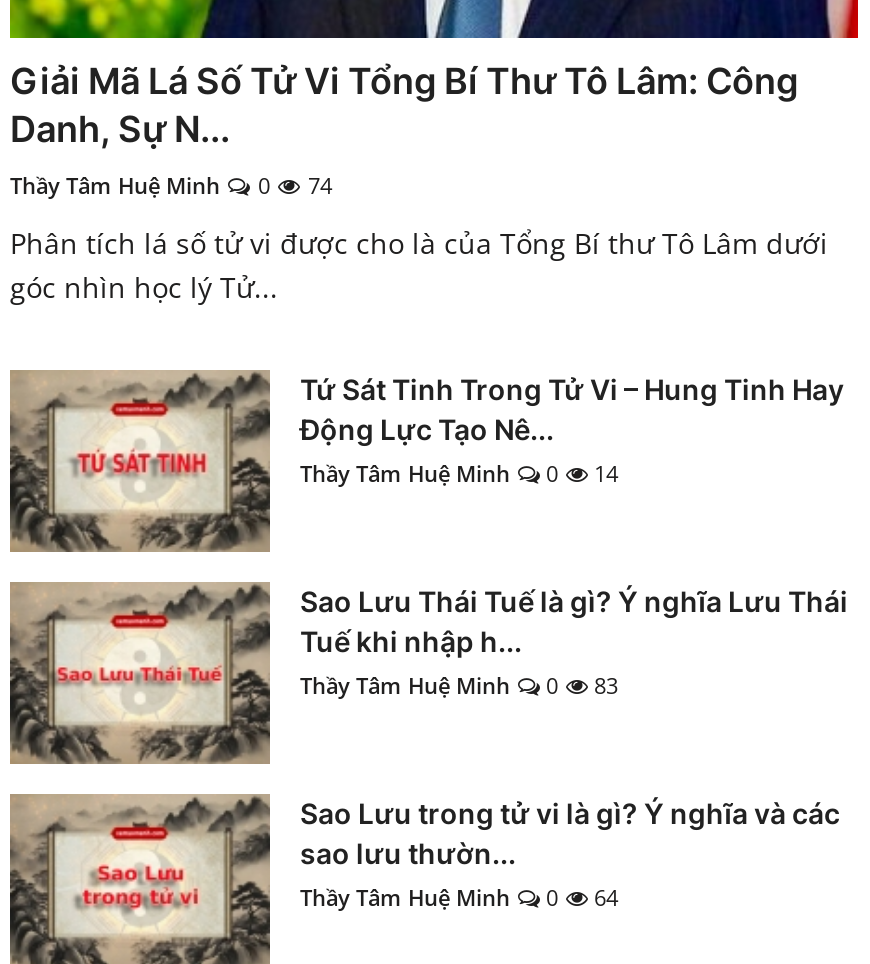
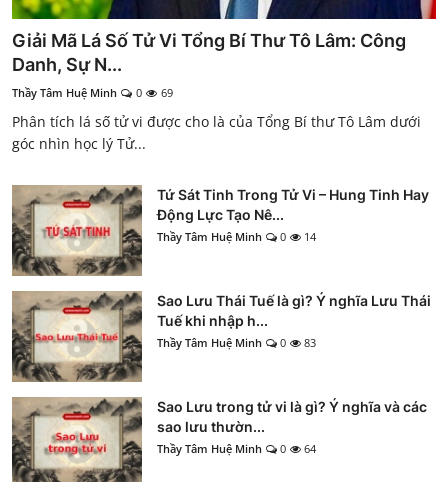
- Thầy Tâm Huệ Minh 0 74
+ Thầy Tâm Huệ Minh 0 69
